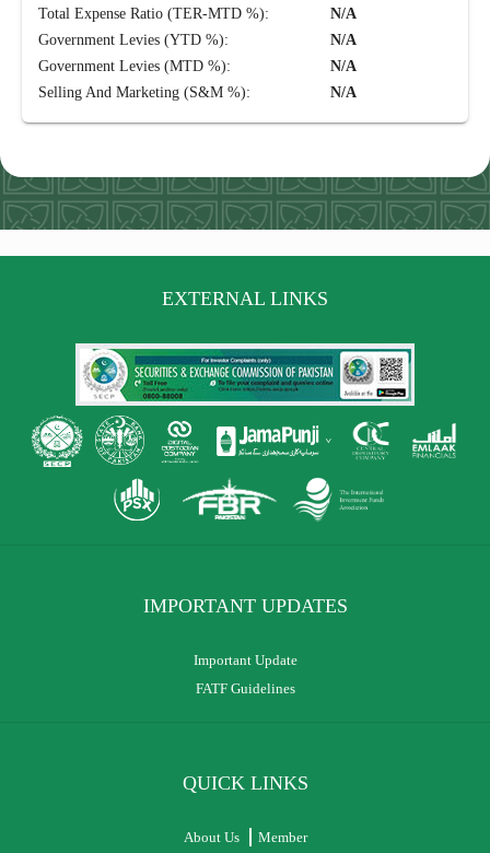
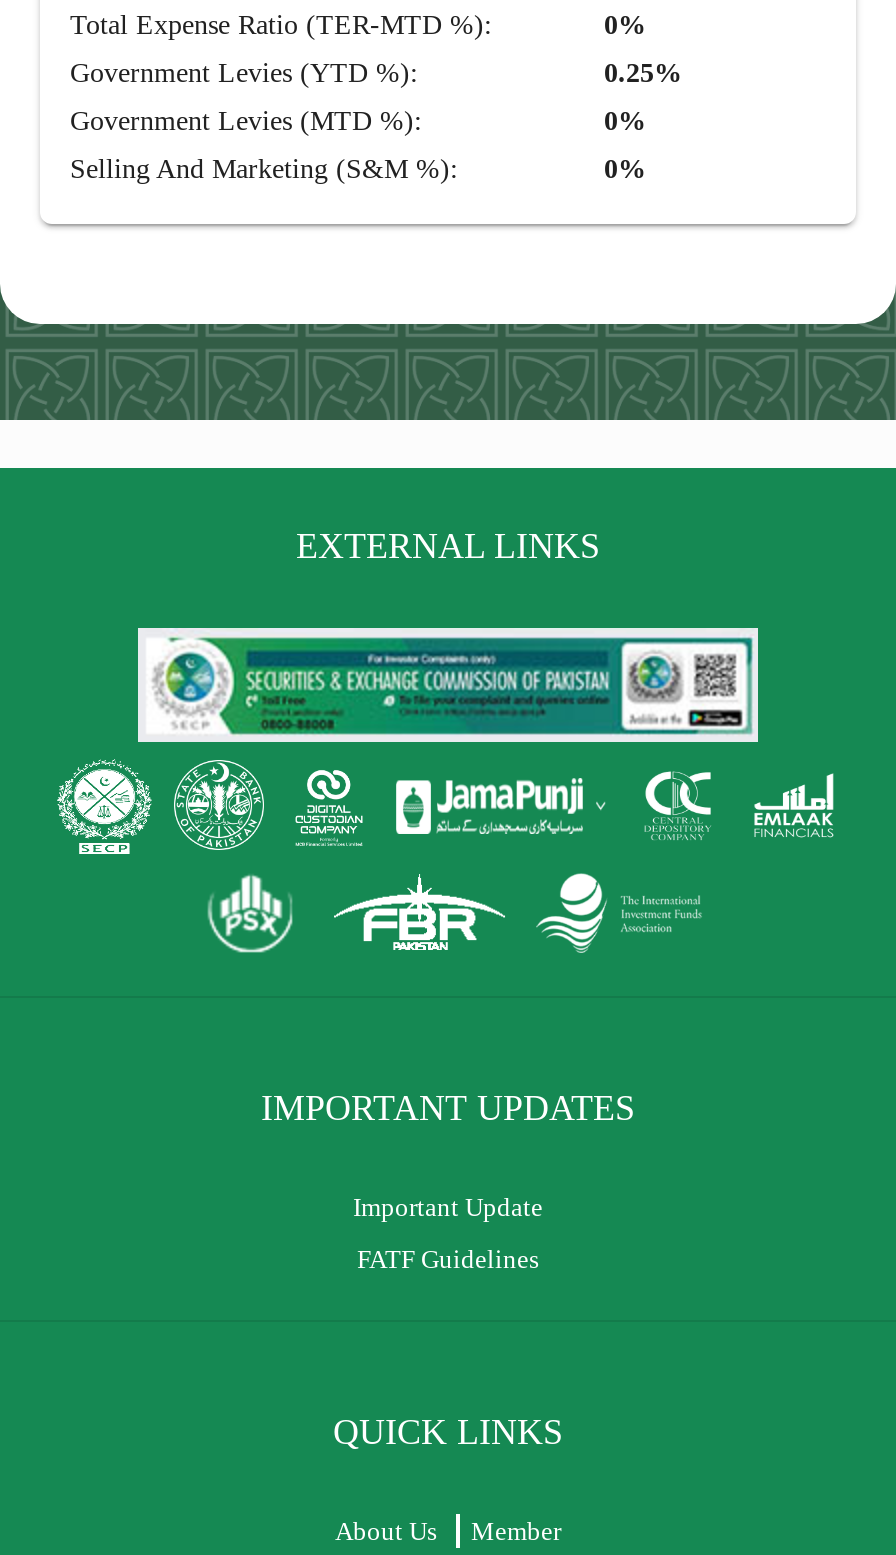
- N/A
+ 0%

- N/A
+ 0.25%

- N/A
+ 0%

- N/A
+ 0%
